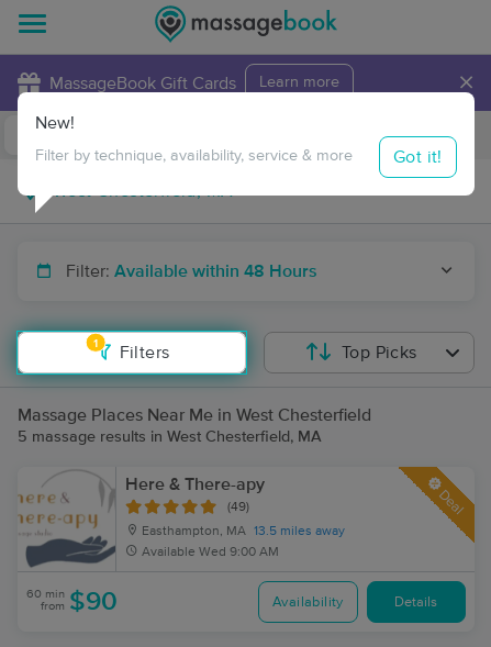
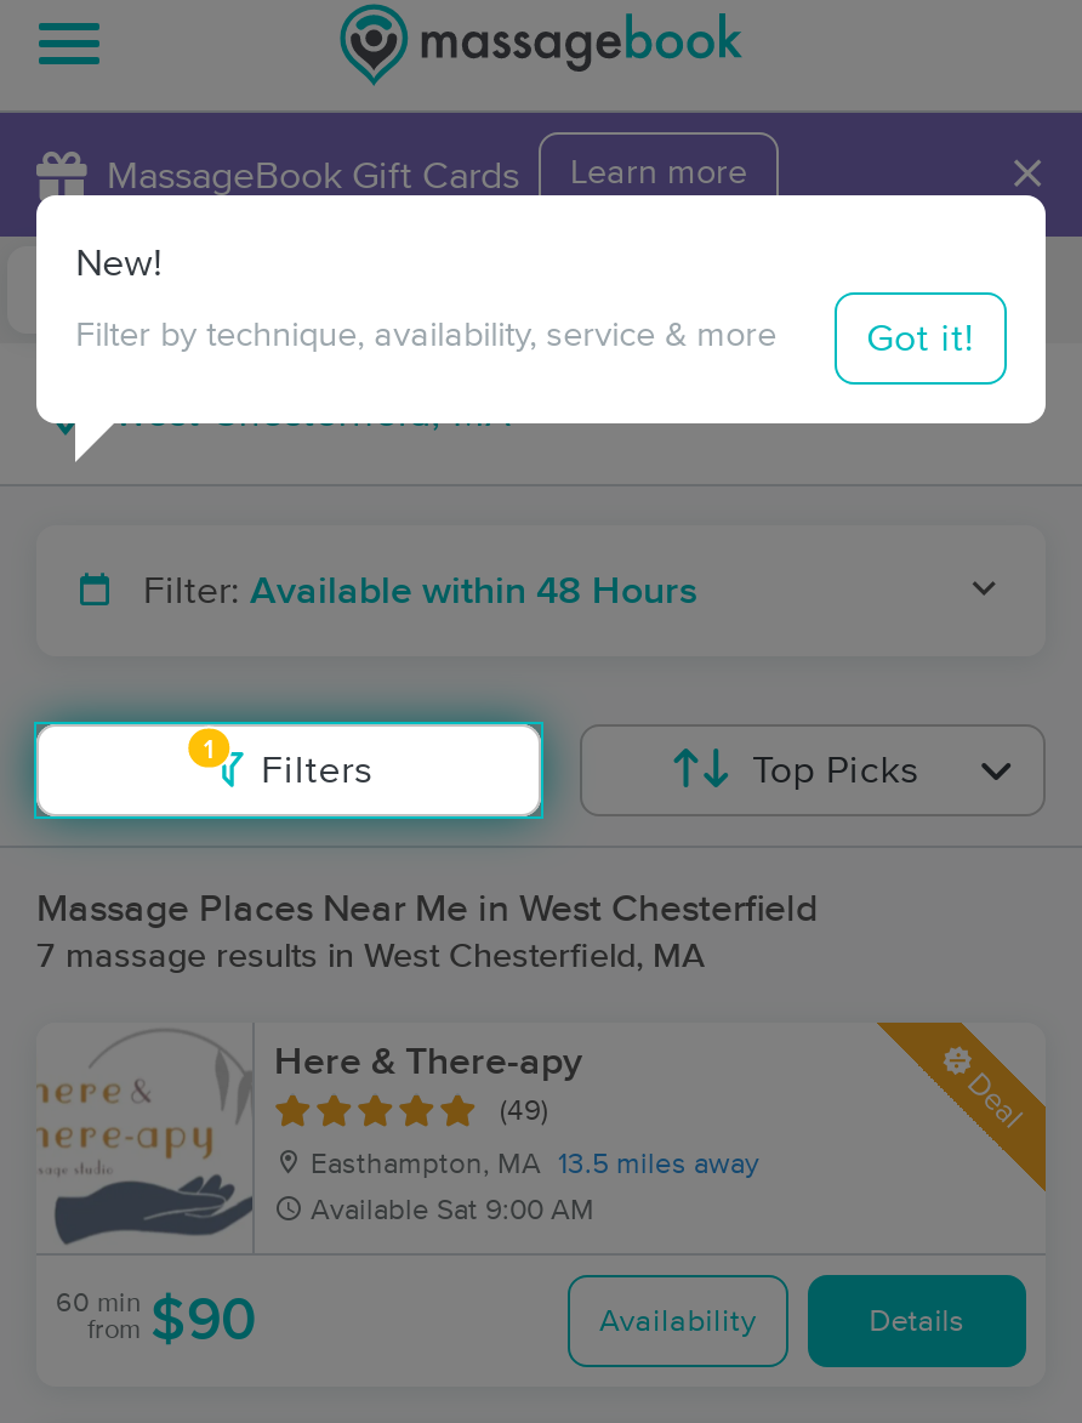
- 5 massage results in West Chesterfield, MA
+ 7 massage results in West Chesterfield, MA

- Available Wed 9:00 AM
+ Available Sat 9:00 AM
